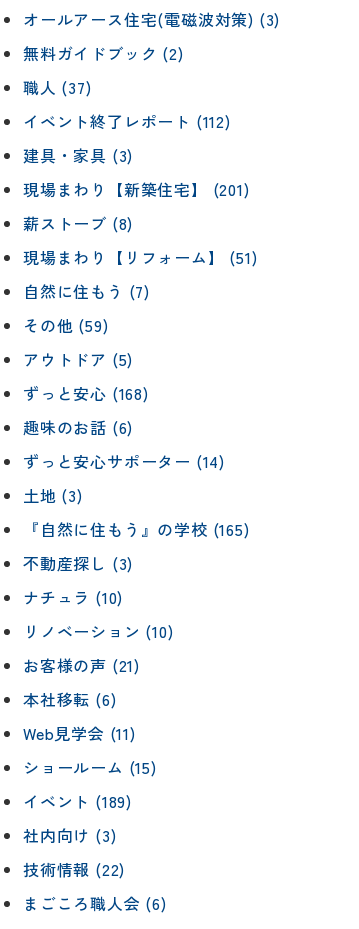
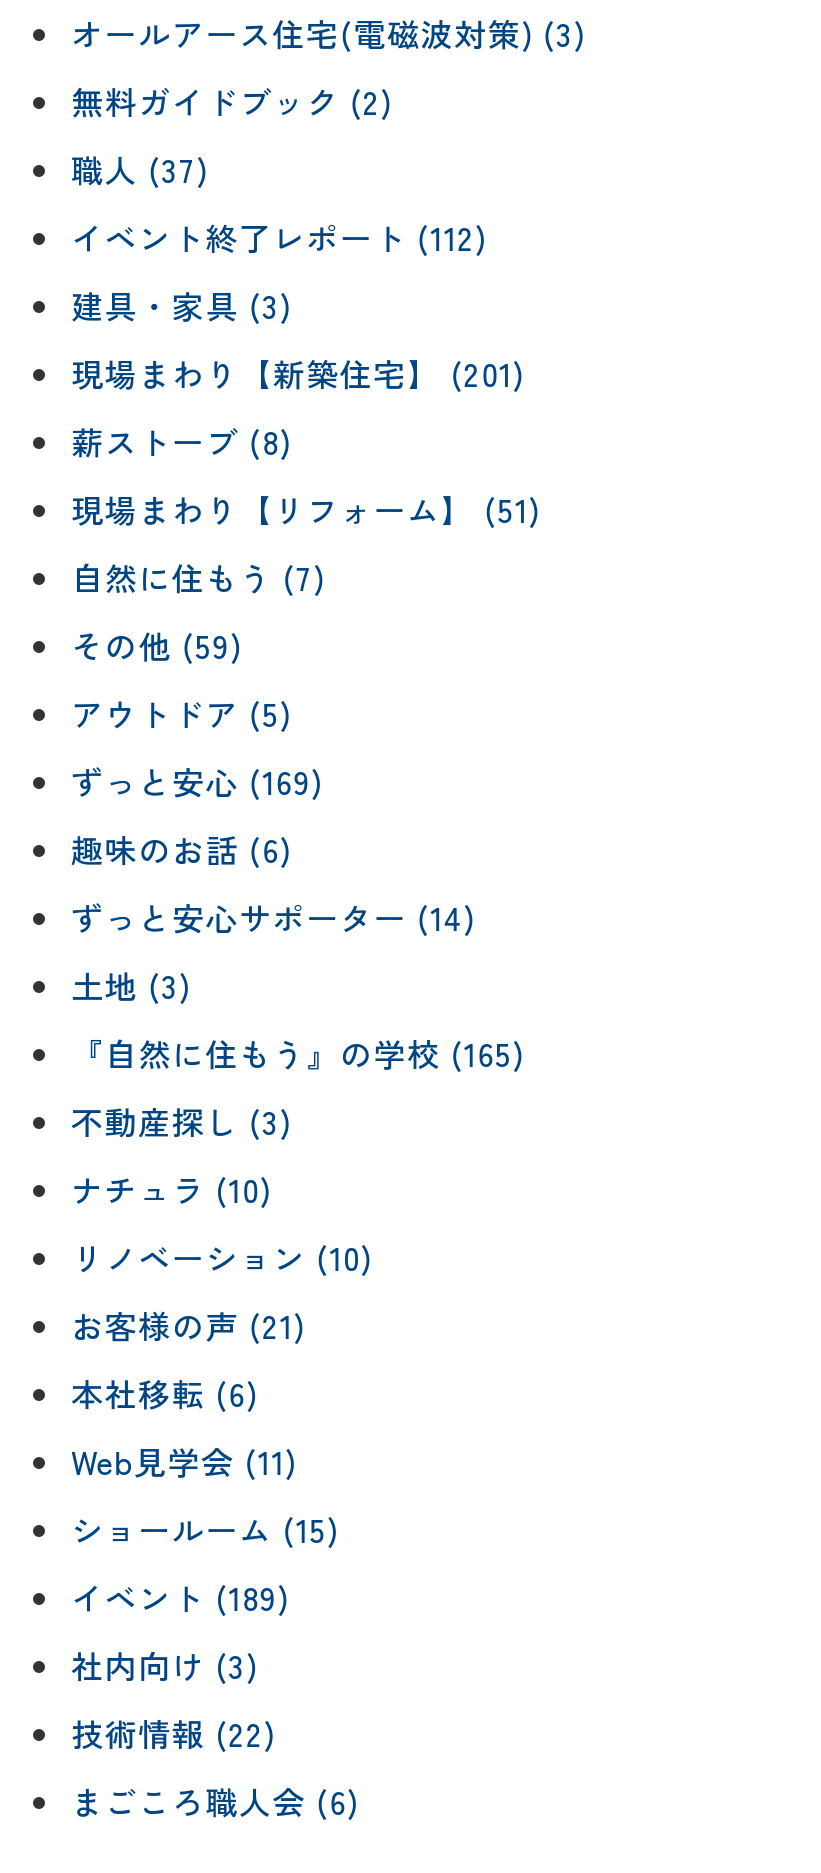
- ずっと安心 (168)
+ ずっと安心 (169)
